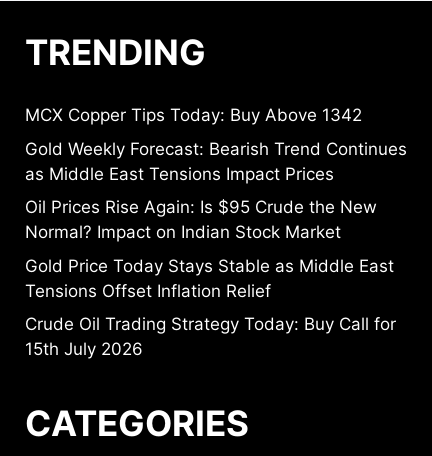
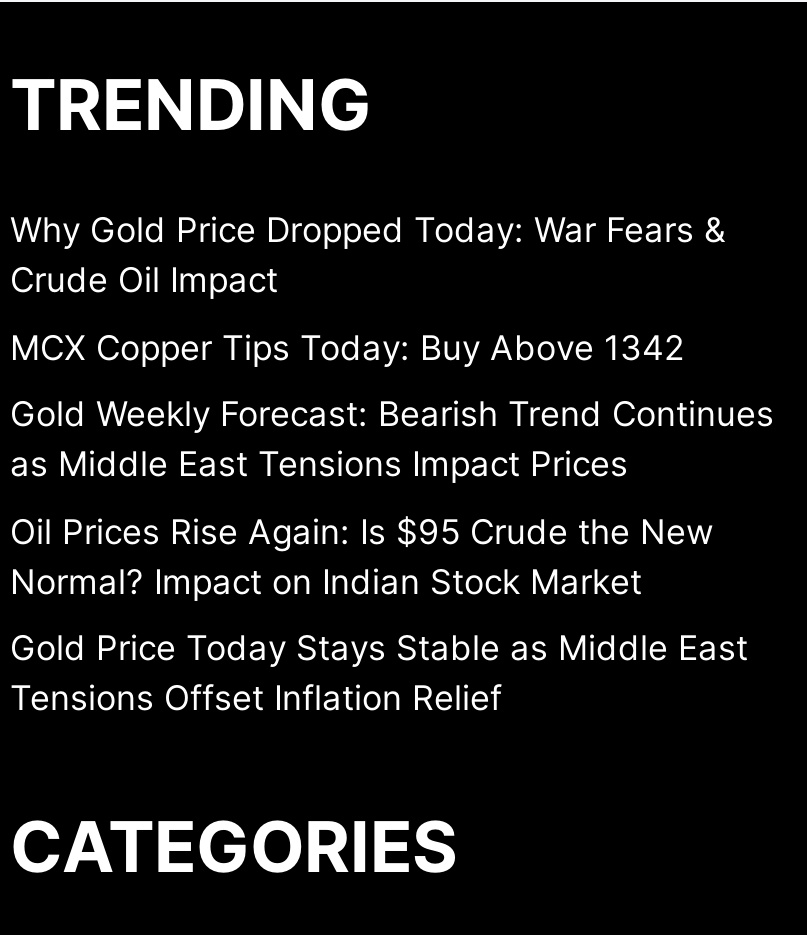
+ Why Gold Price Dropped Today: War Fears &
+ Crude Oil Impact

moved down: MCX Copper Tips Today: Buy Above 1342 | Gold Weekly Forecast: Bearish Trend Continues | as Middle East Tensions Impact Prices | Oil Prices Rise Again: Is $95 Crude the New | Normal? Impact on Indian Stock Market | Gold Price Today Stays Stable as Middle East | Tensions Offset Inflation Relief

- Crude Oil Trading Strategy Today: Buy Call for
- 15th July 2026
